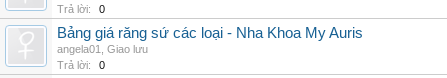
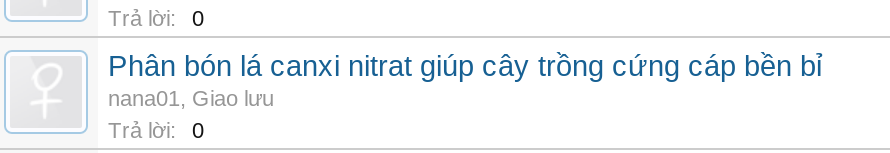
- Bảng giá răng sứ các loại - Nha Khoa My Auris
- angela01, Giao lưu
+ Phân bón lá canxi nitrat giúp cây trồng cứng cáp bền bỉ
+ nana01, Giao lưu
